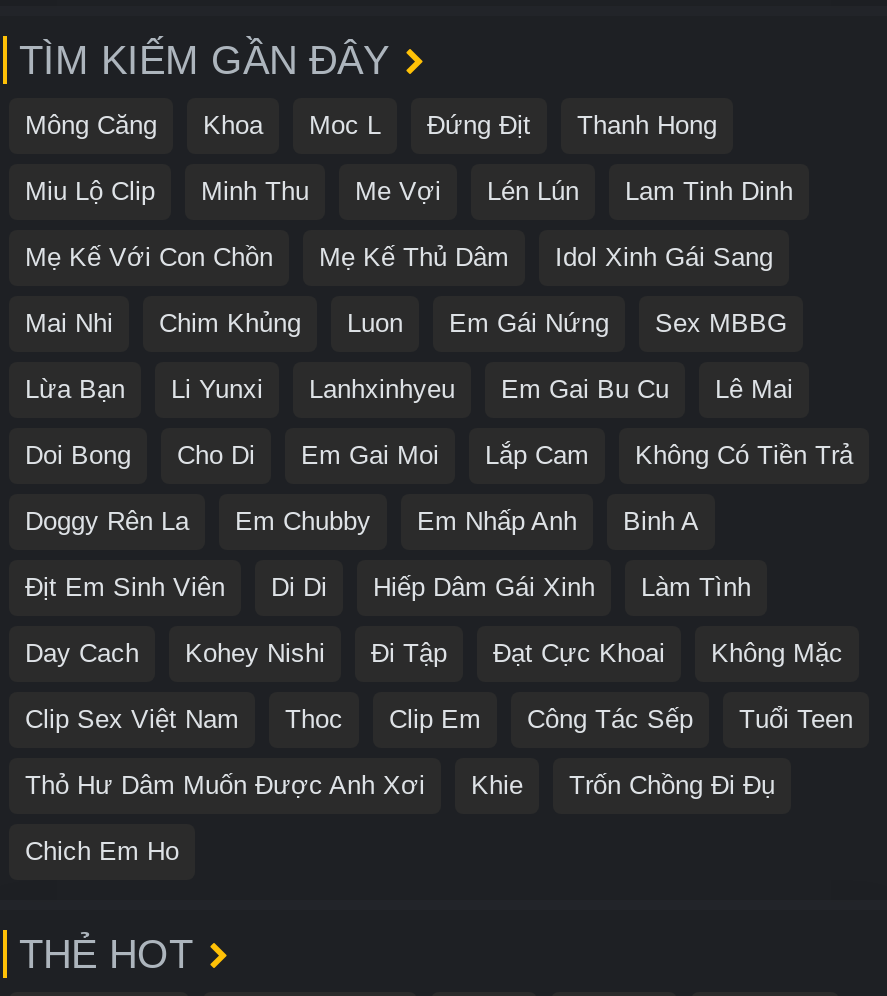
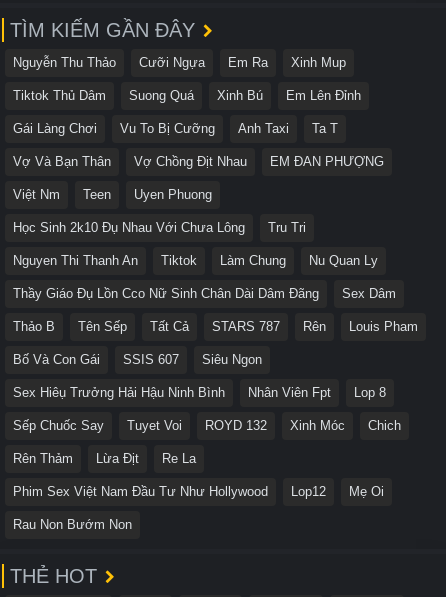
- Mông Căng
- Khoa
- Moc L
- Đứng Địt
- Thanh Hong
- Miu Lộ Clip
- Minh Thu
- Me Vợi
- Lén Lún
- Lam Tinh Dinh
- Mẹ Kế Với Con Chồn
- Mẹ Kế Thủ Dâm
- Idol Xinh Gái Sang
- Mai Nhi
- Chim Khủng
- Luon
- Em Gái Nứng
- Sex MBBG
- Lừa Bạn
- Li Yunxi
- Lanhxinhyeu
- Em Gai Bu Cu
- Lê Mai
- Doi Bong
- Cho Di
- Em Gai Moi
- Lắp Cam
- Không Có Tiền Trả
- Doggy Rên La
- Em Chubby
- Em Nhấp Anh
- Binh A
- Địt Em Sinh Viên
- Di Di
- Hiếp Dâm Gái Xinh
- Làm Tình
- Day Cach
- Kohey Nishi
- Đi Tập
- Đạt Cực Khoai
- Không Mặc
- Clip Sex Việt Nam
- Thoc
- Clip Em
- Công Tác Sếp
- Tuổi Teen
- Thỏ Hư Dâm Muốn Được Anh Xơi
- Khie
- Trốn Chồng Đi Đụ
- Chich Em Ho
+ Nguyễn Thu Thảo
+ Cưỡi Ngựa
+ Em Ra
+ Xinh Mup
+ Tiktok Thủ Dâm
+ Suong Quá
+ Xinh Bú
+ Em Lên Đỉnh
+ Gái Làng Chơi
+ Vu To Bị Cưỡng
+ Anh Taxi
+ Ta T
+ Vợ Và Bạn Thân
+ Vợ Chồng Địt Nhau
+ EM ĐAN PHƯỢNG
+ Việt Nm
+ Teen
+ Uyen Phuong
+ Học Sinh 2k10 Đụ Nhau Với Chưa Lông
+ Tru Tri
+ Nguyen Thi Thanh An
+ Tiktok
+ Làm Chung
+ Nu Quan Ly
+ Thầy Giáo Đụ Lồn Cco Nữ Sinh Chân Dài Dâm Đãng
+ Sex Dâm
+ Thảo B
+ Tên Sếp
+ Tất Cả
+ STARS 787
+ Rên
+ Louis Pham
+ Bố Và Con Gái
+ SSIS 607
+ Siêu Ngon
+ Sex Hiêụ Trưởng Hải Hậu Ninh Bình
+ Nhân Viên Fpt
+ Lop 8
+ Sếp Chuốc Say
+ Tuyet Voi
+ ROYD 132
+ Xinh Móc
+ Chich
+ Rên Thảm
+ Lừa Địt
+ Re La
+ Phim Sex Việt Nam Đầu Tư Như Hollywood
+ Lop12
+ Mẹ Oi
+ Rau Non Bướm Non
